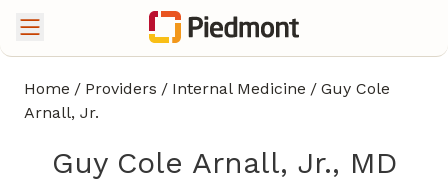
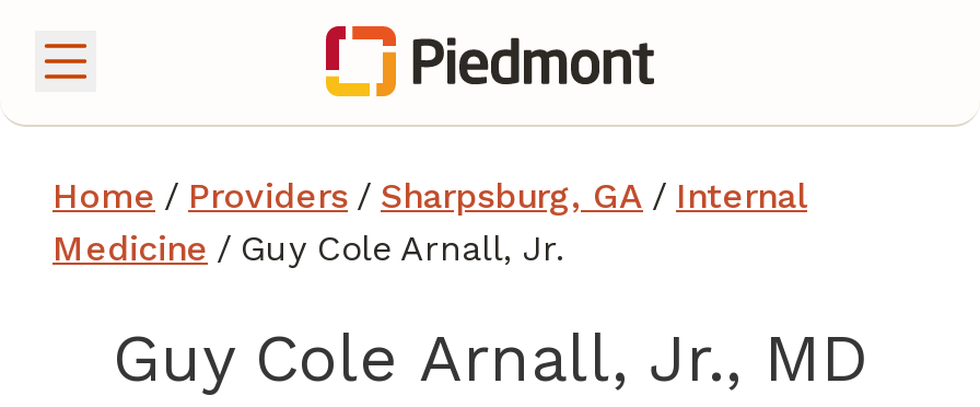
- Home / Providers / Internal Medicine / Guy Cole
- Arnall, Jr.
+ Home / Providers / Sharpsburg, GA / Internal
+ Medicine / Guy Cole Arnall, Jr.
